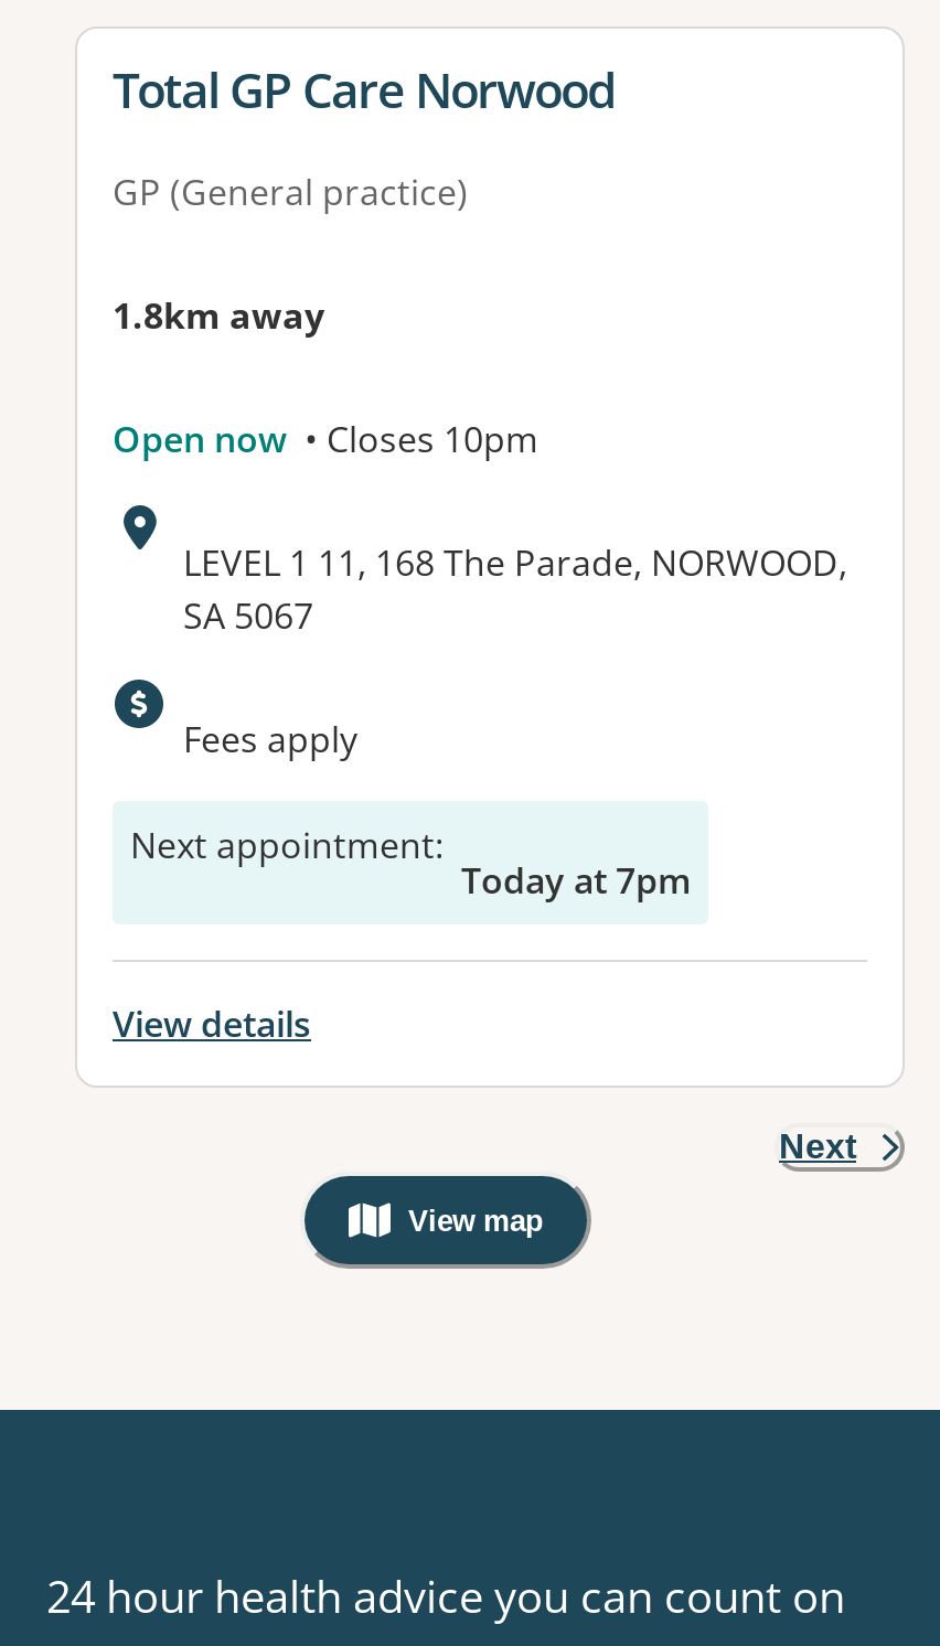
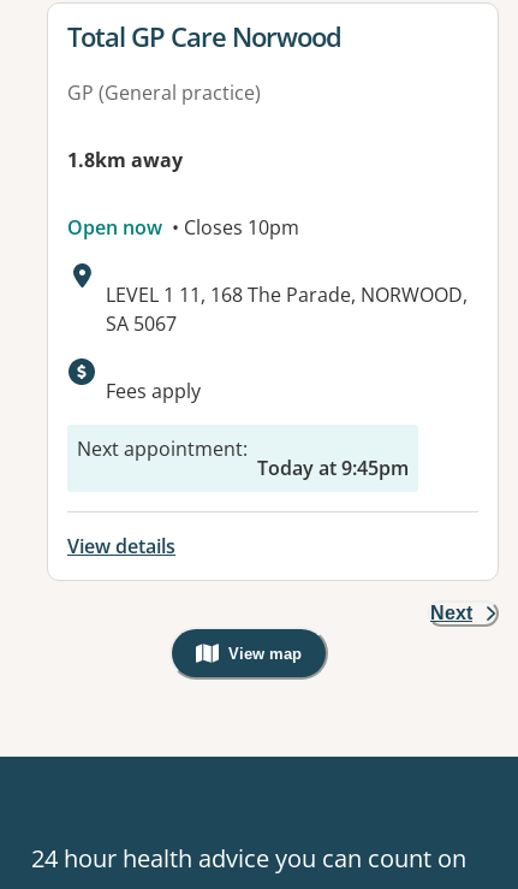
- Today at 7pm
+ Today at 9:45pm
